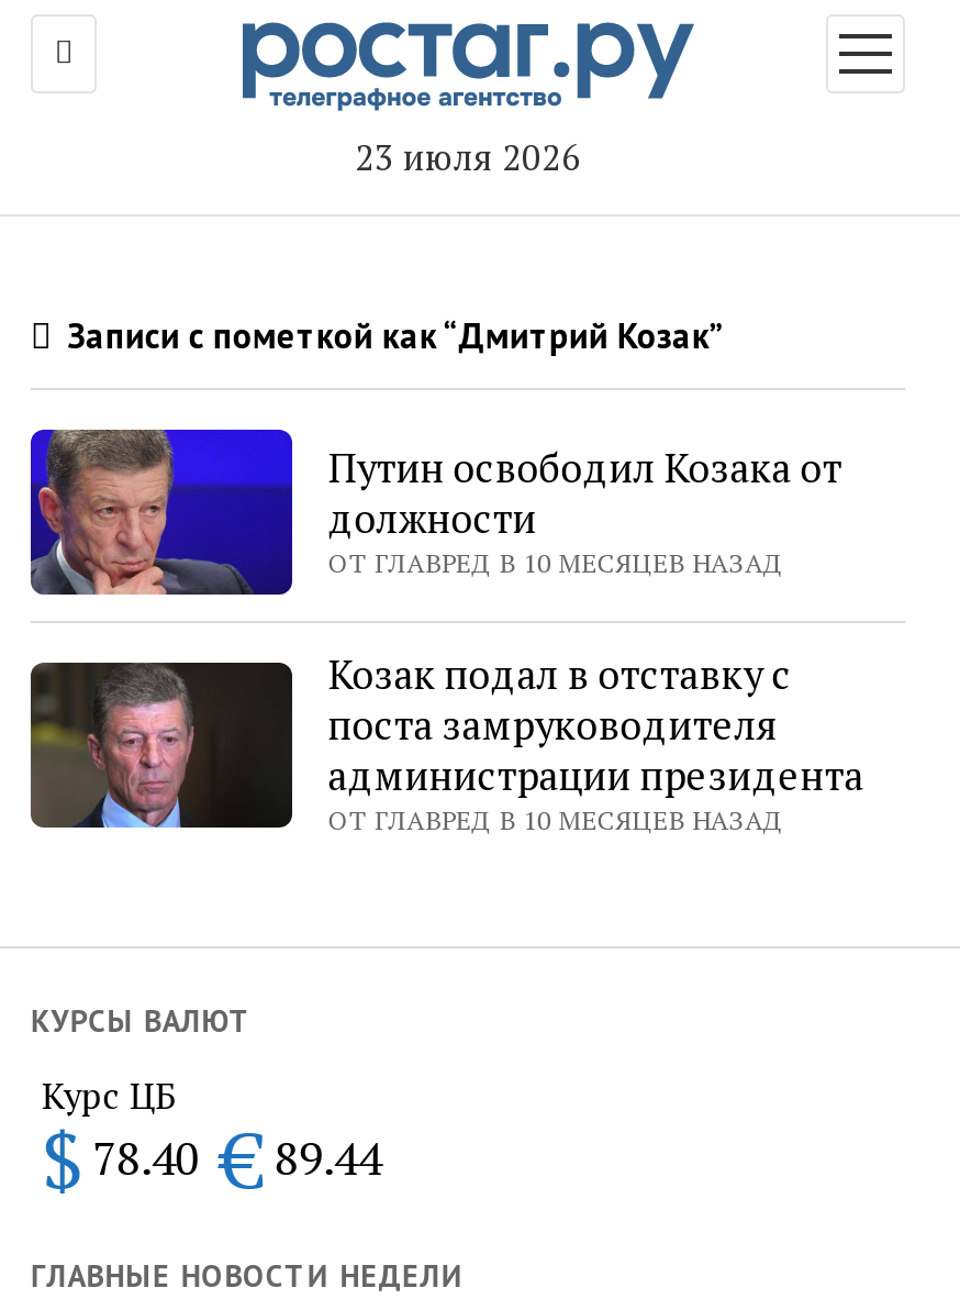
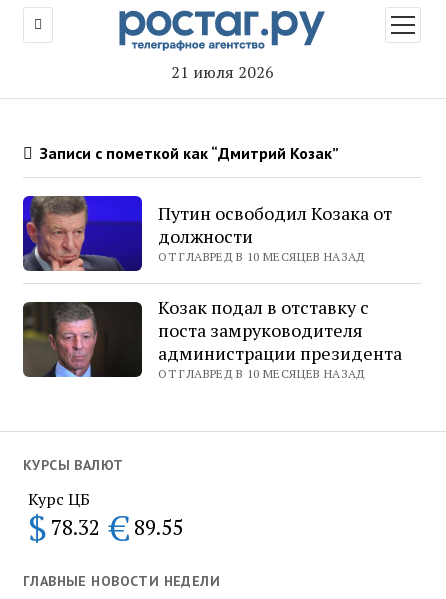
- 23 июля 2026
+ 21 июля 2026

- $ 78.40 € 89.44
+ $ 78.32 € 89.55
